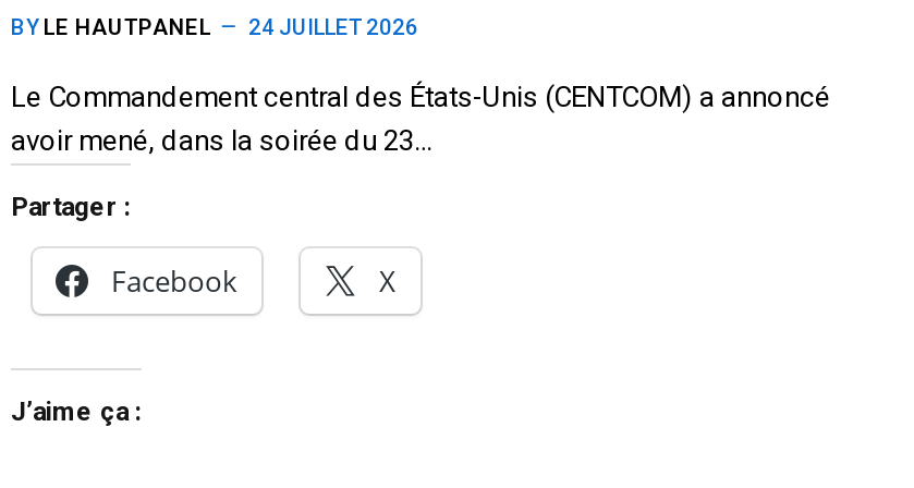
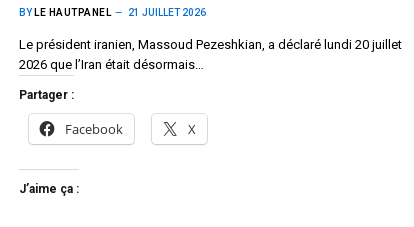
- BY LE HAUTPANEL 24 JUILLET 2026
+ BY LE HAUTPANEL 21 JUILLET 2026

- Le Commandement central des États-Unis (CENTCOM) a annoncé
- avoir mené, dans la soirée du 23…
+ Le président iranien, Massoud Pezeshkian, a déclaré lundi 20 juillet
+ 2026 que l’Iran était désormais…
